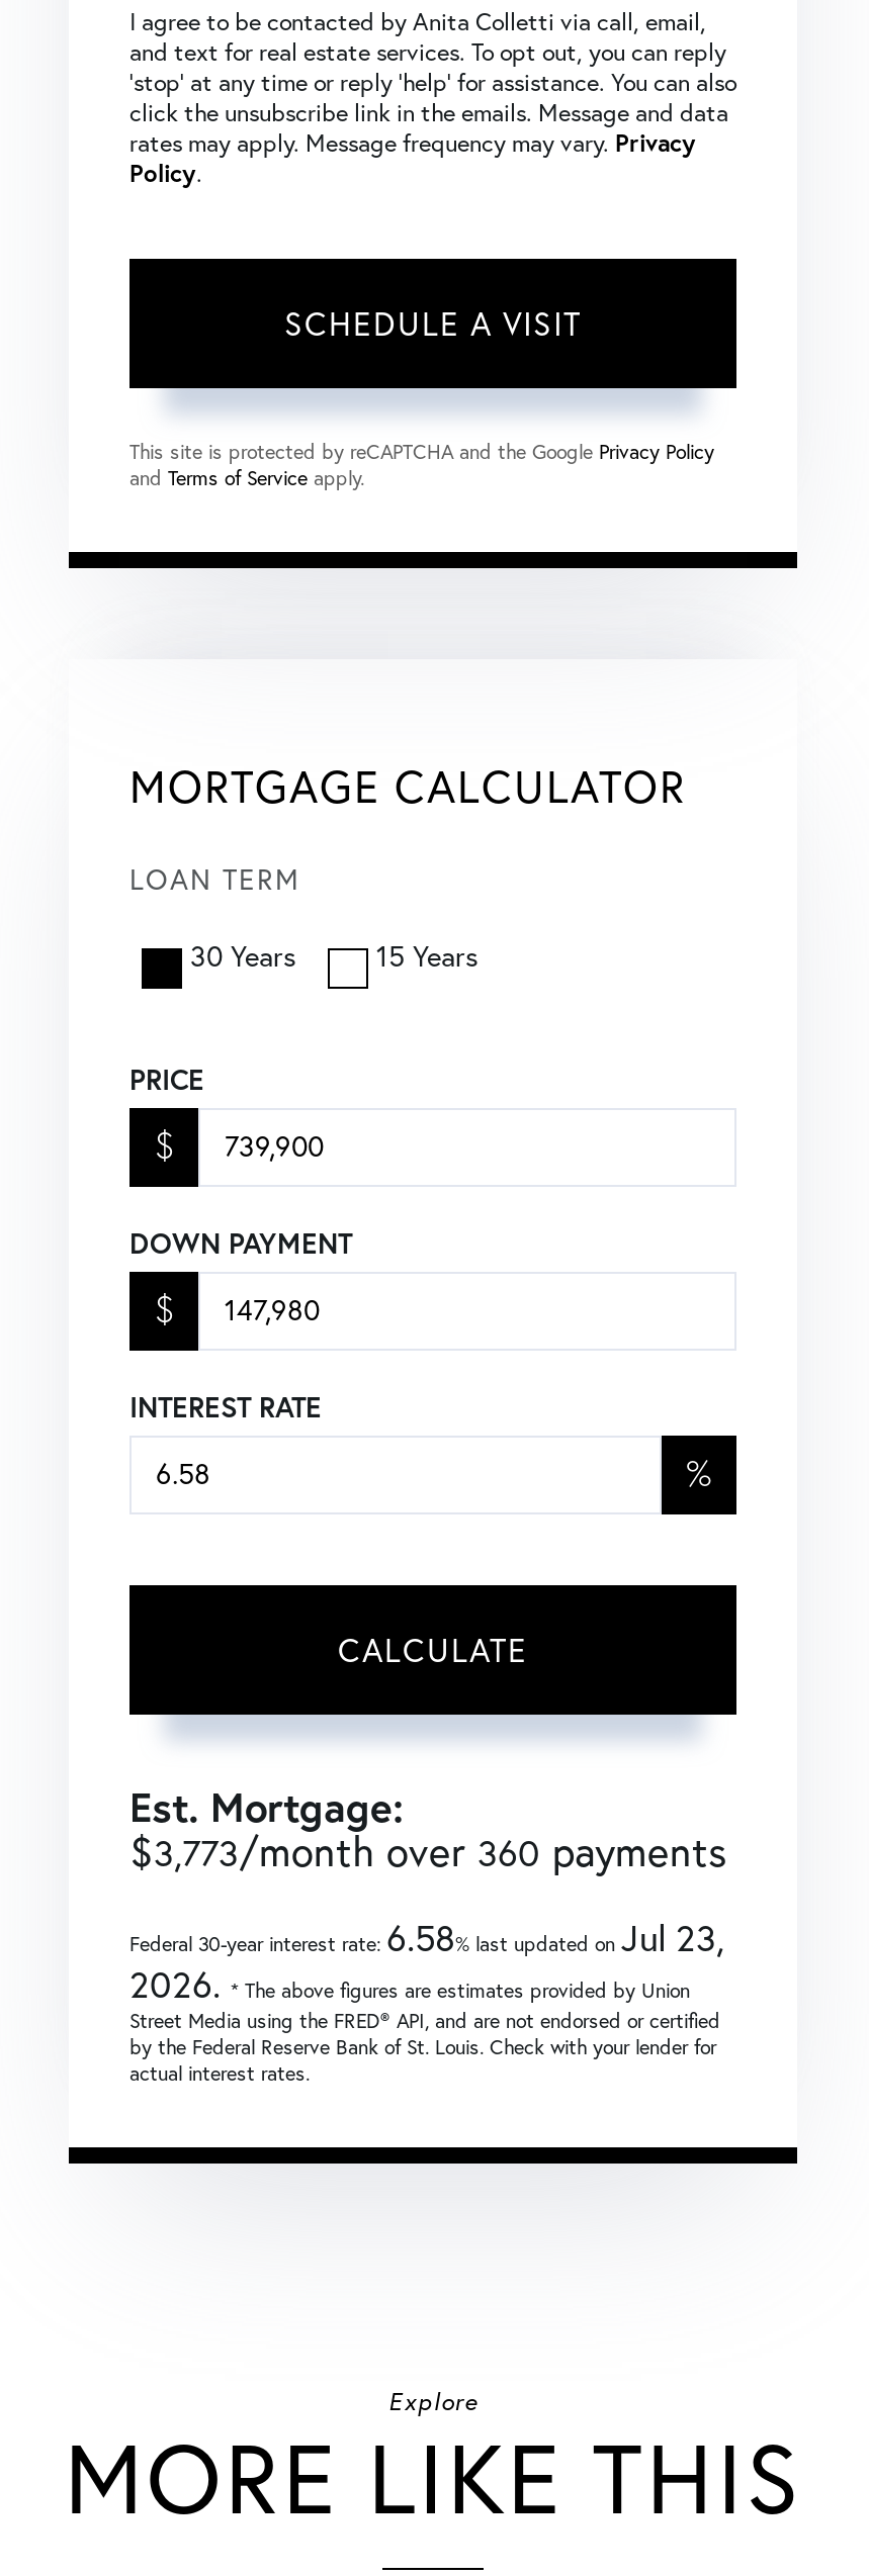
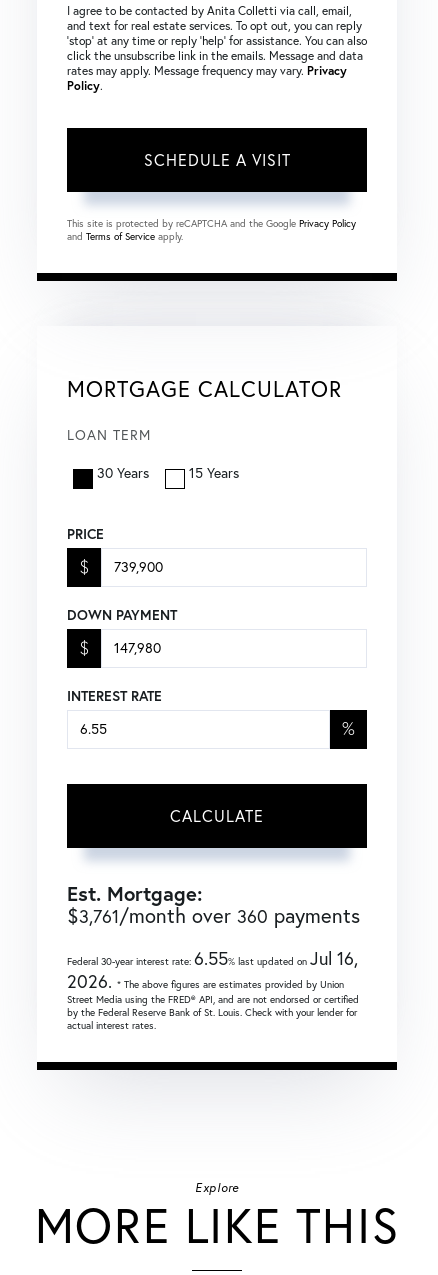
- $3,773/month over 360 payments
+ $3,761/month over 360 payments

- Federal 30-year interest rate: 6.58% last updated onJul 23,
+ Federal 30-year interest rate: 6.55% last updated onJul 16,
